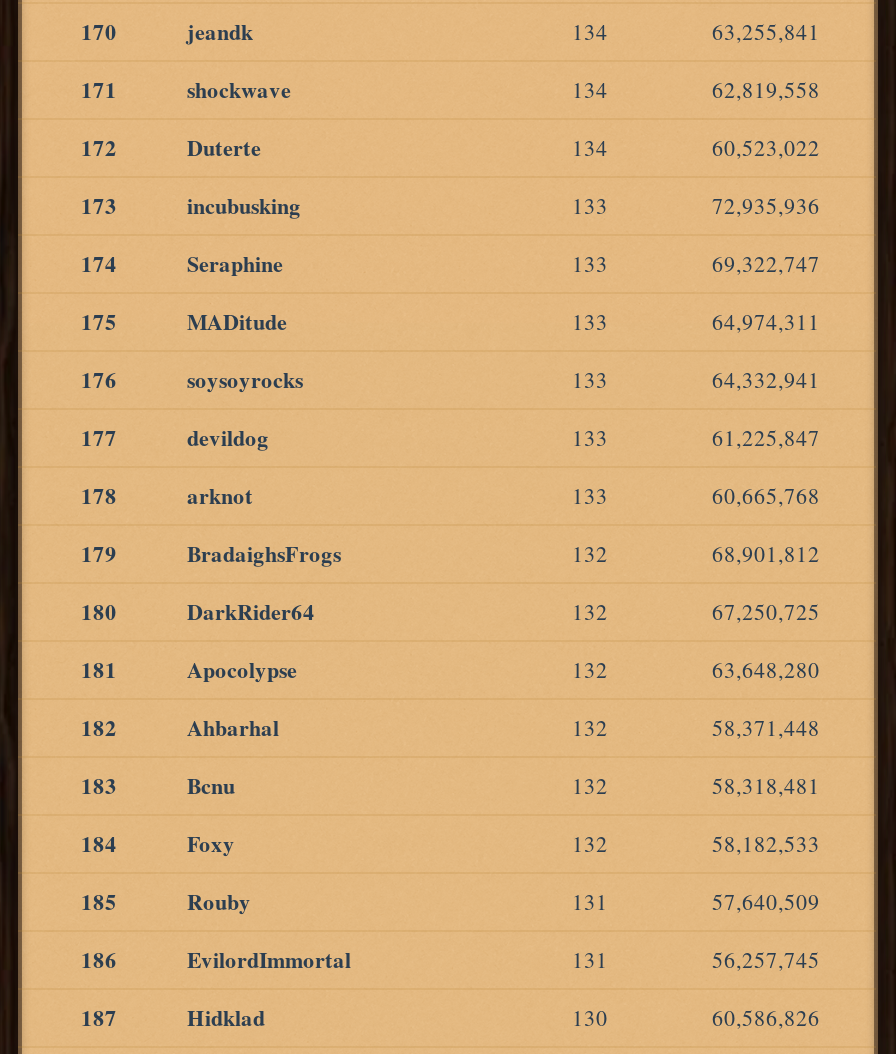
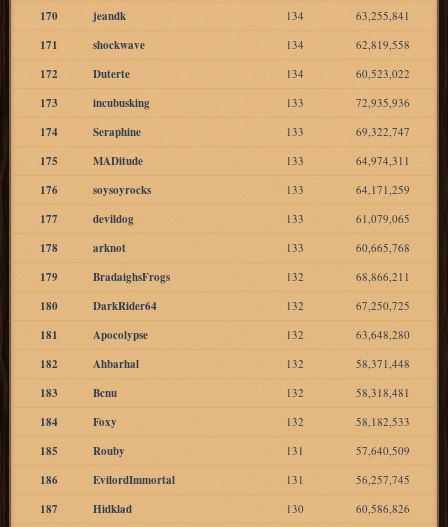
- 64,332,941
+ 64,171,259

- 61,225,847
+ 61,079,065

- 68,901,812
+ 68,866,211
